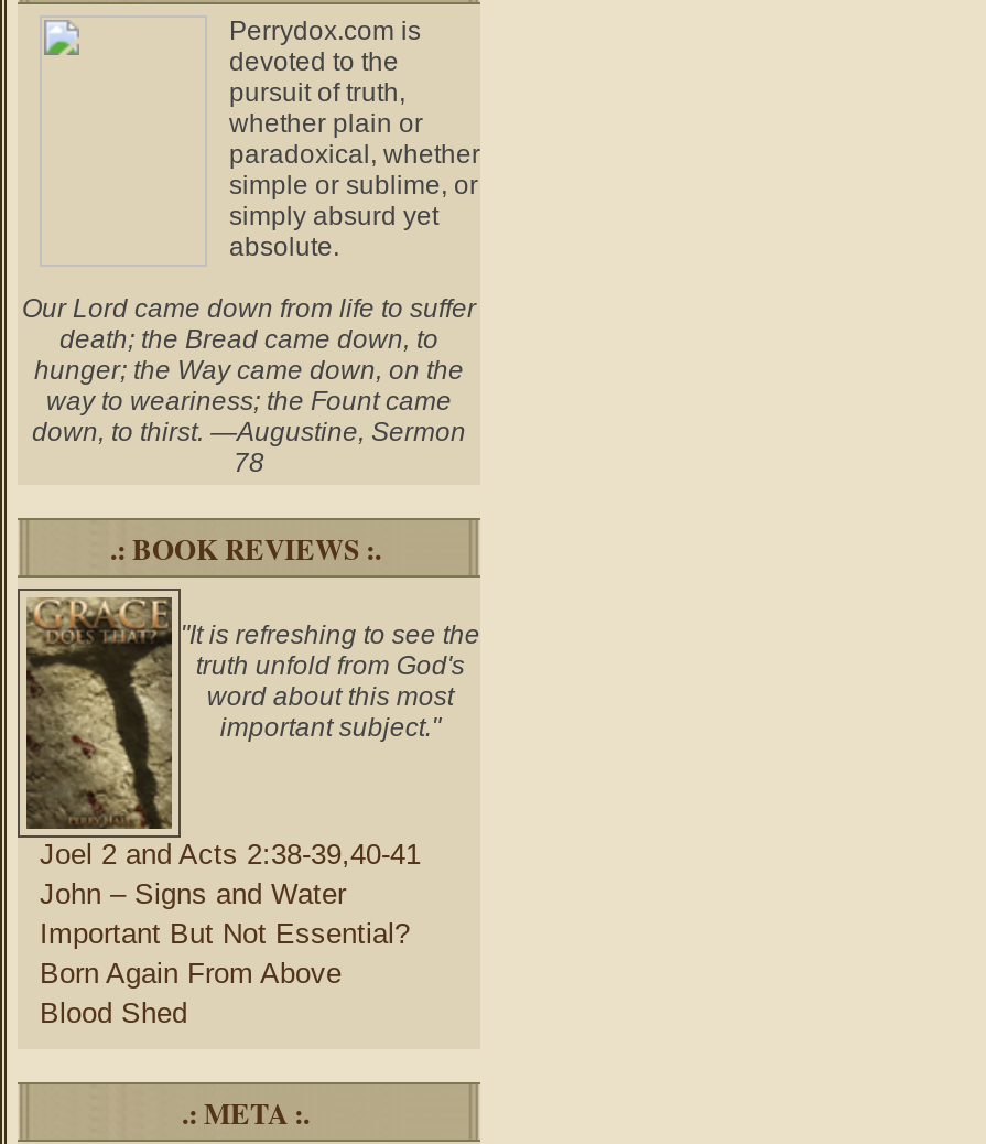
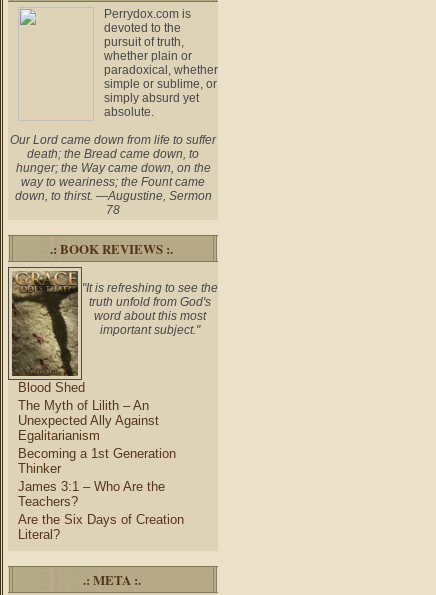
- Joel 2 and Acts 2:38-39,40-41
- John – Signs and Water
- Important But Not Essential?
- Born Again From Above

moved up: Blood Shed

+ The Myth of Lilith – An
+ Unexpected Ally Against
+ Egalitarianism
+ Becoming a 1st Generation
+ Thinker
+ James 3:1 – Who Are the
+ Teachers?
+ Are the Six Days of Creation
+ Literal?
